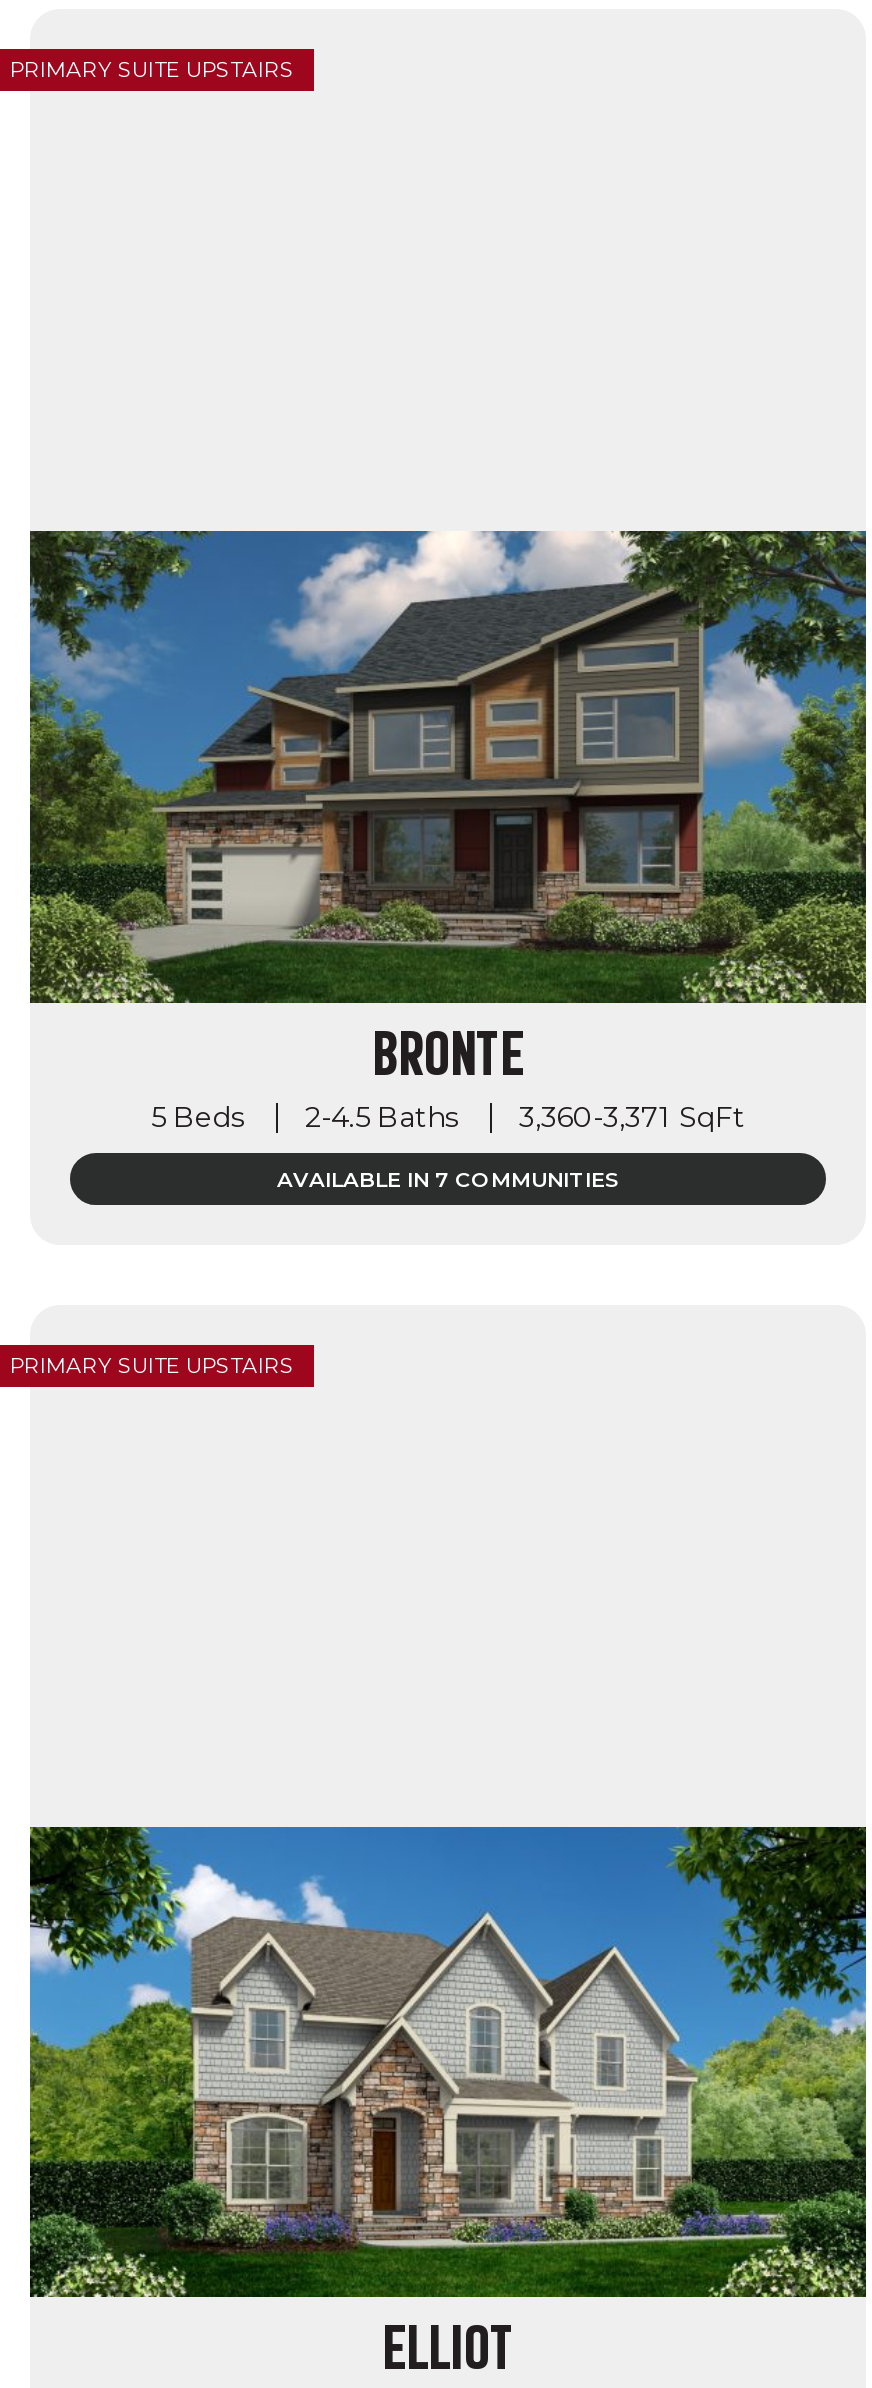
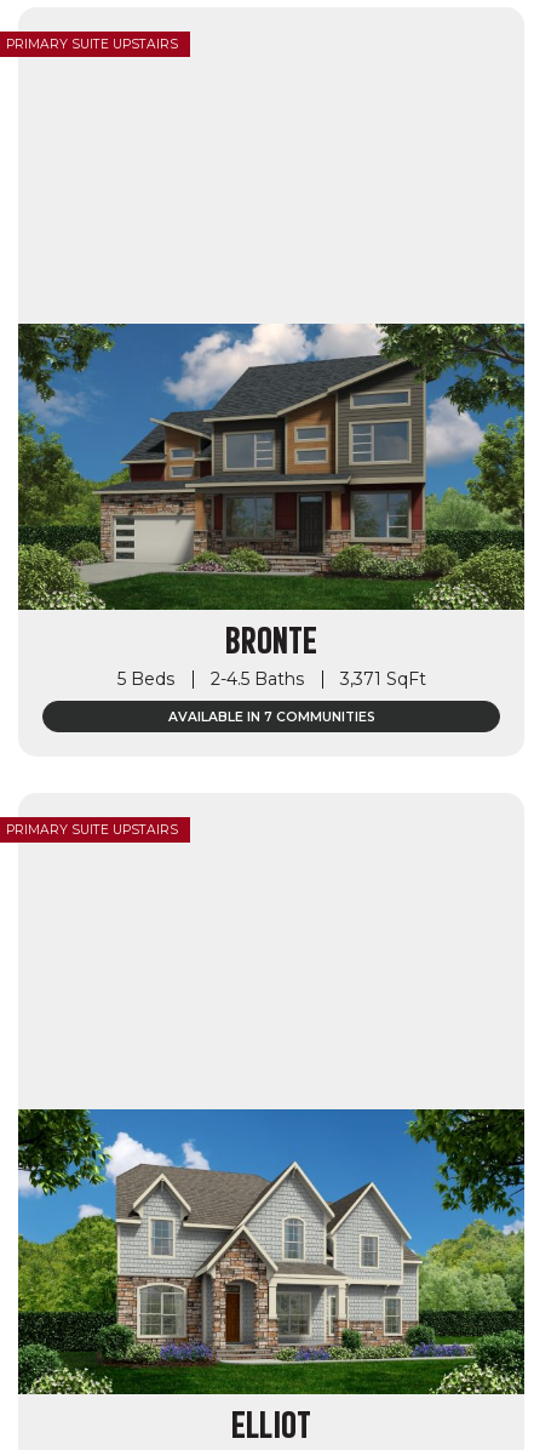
- 5 Beds 2-4.5 Baths 3,360-3,371 SqFt
+ 5 Beds 2-4.5 Baths 3,371 SqFt
